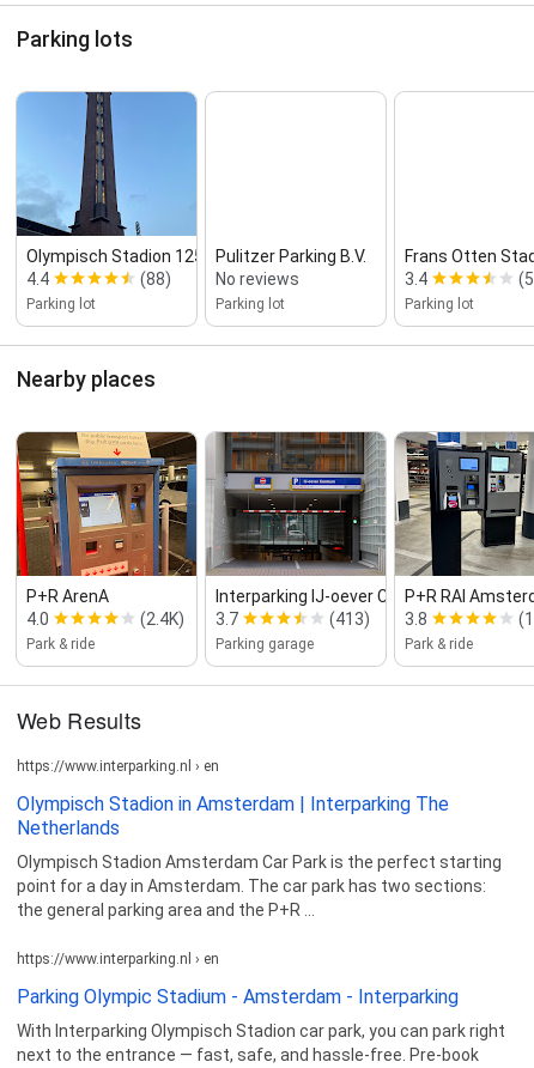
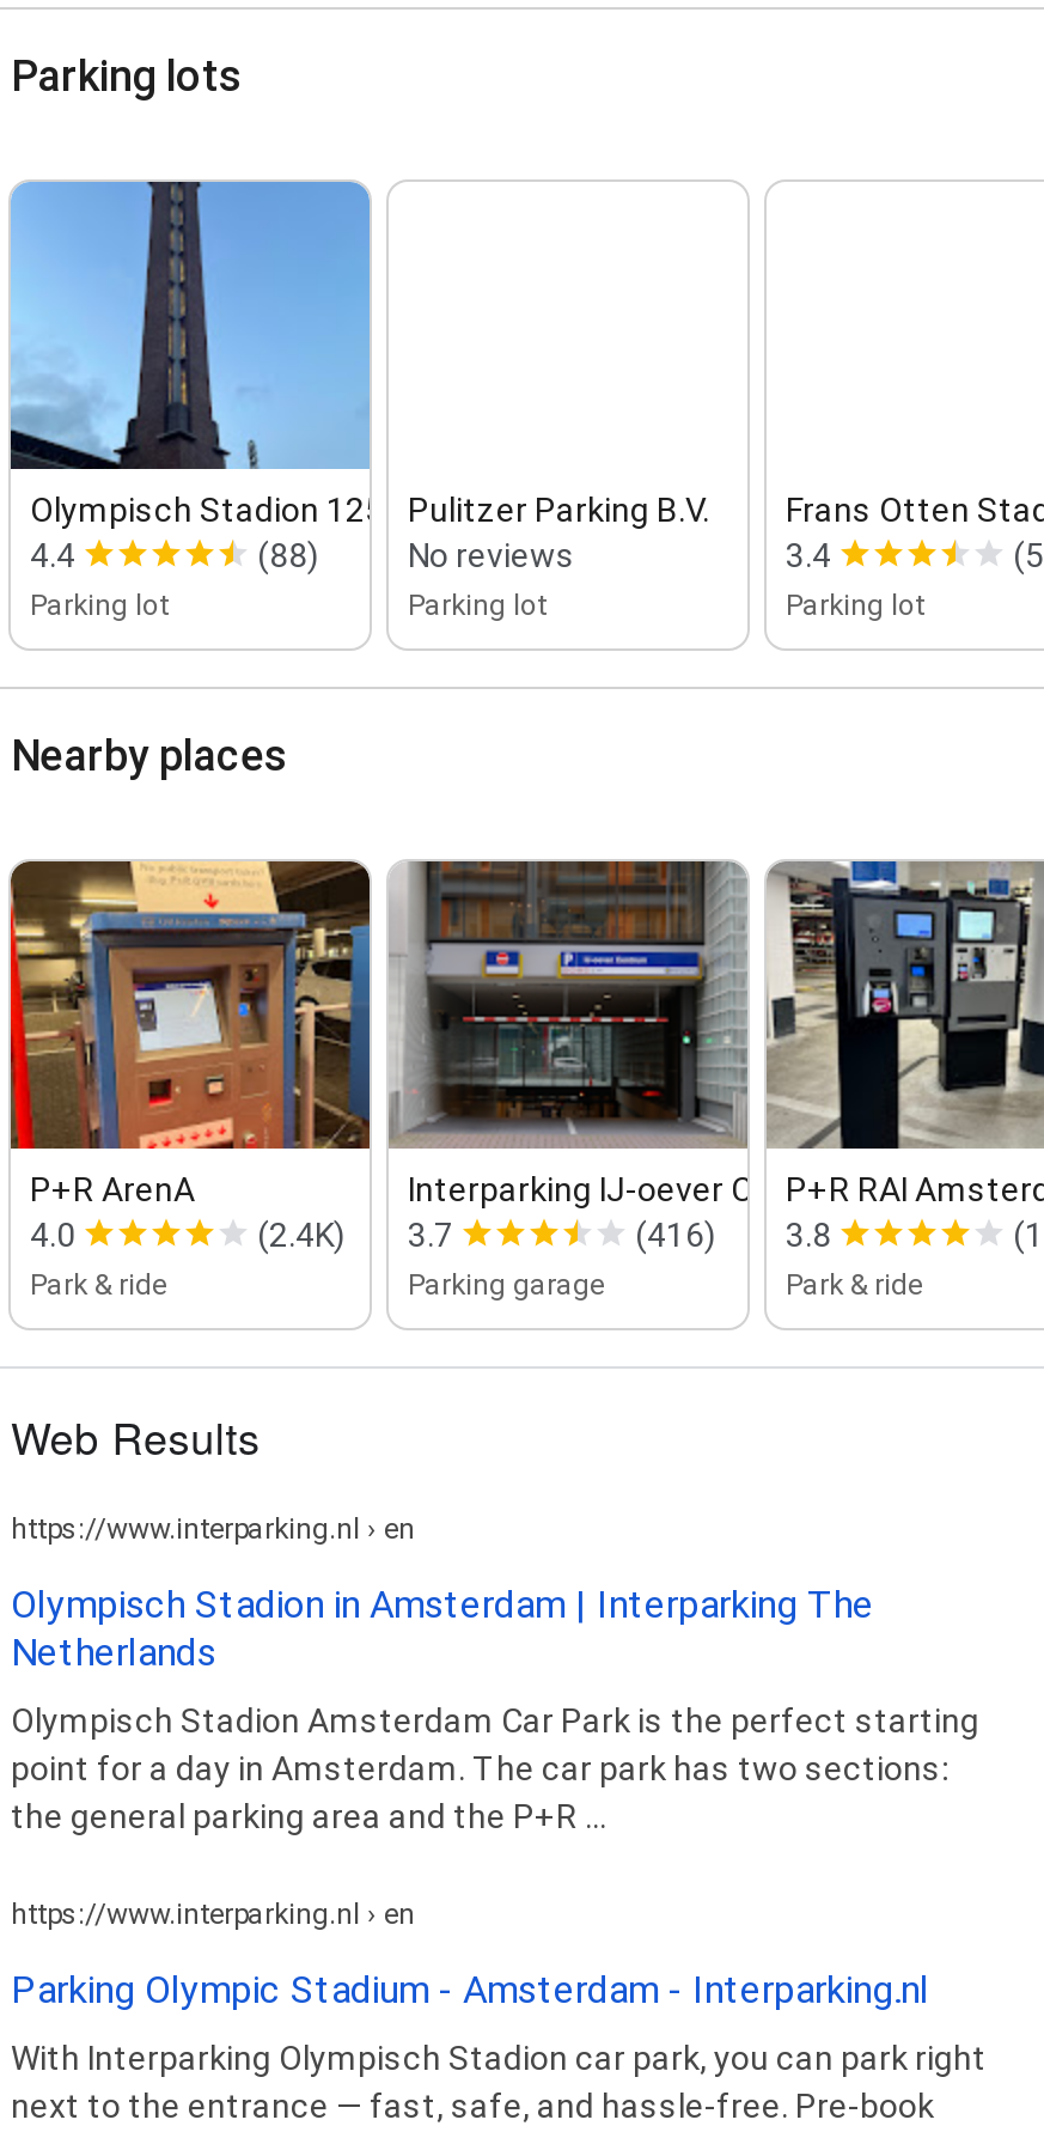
- (413) 3.8
+ (416) 3.8

- Parking Olympic Stadium - Amsterdam - Interparking
+ Parking Olympic Stadium - Amsterdam - Interparking.nl
